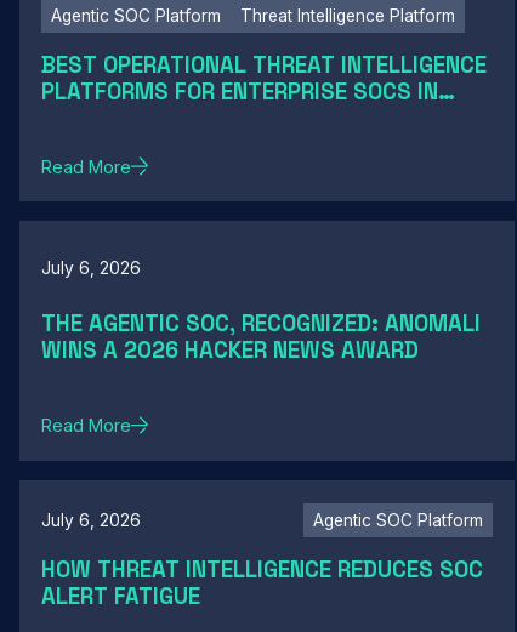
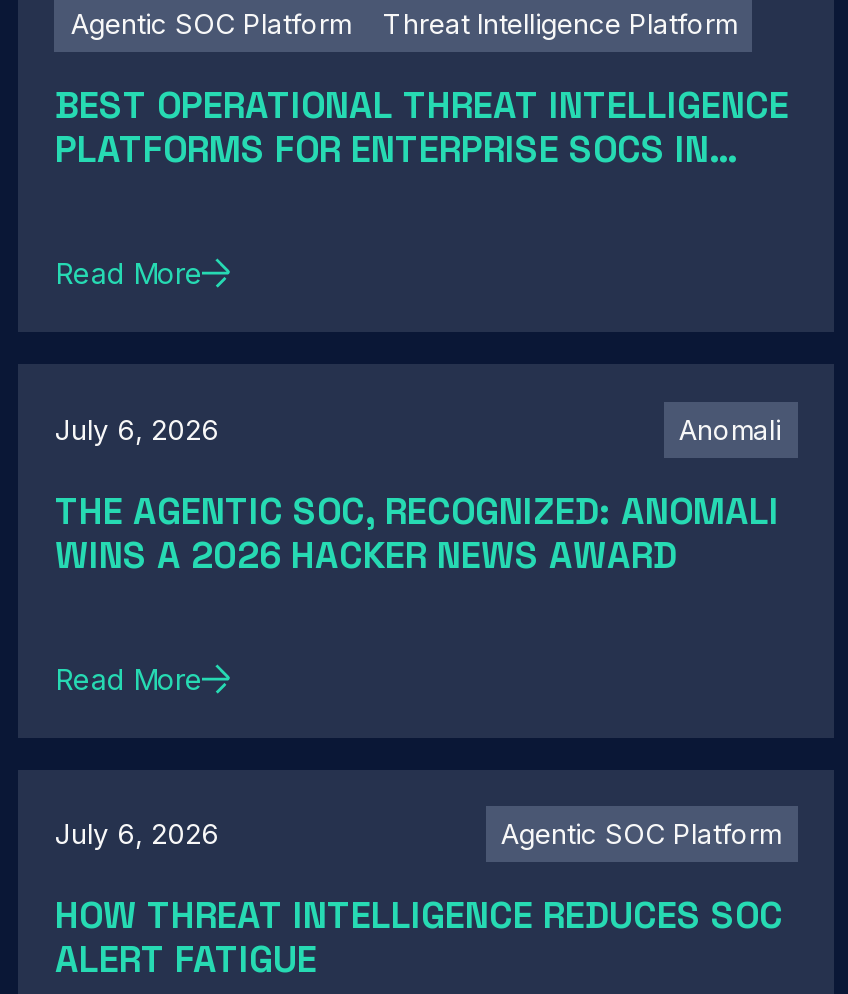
+ Anomali
